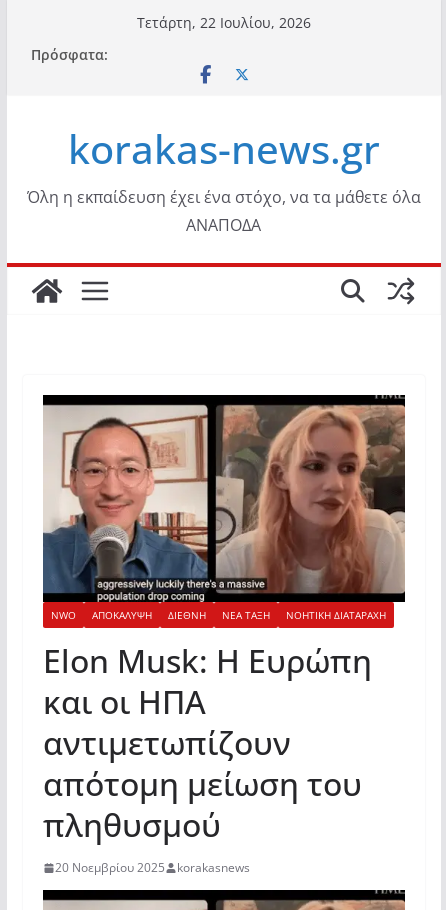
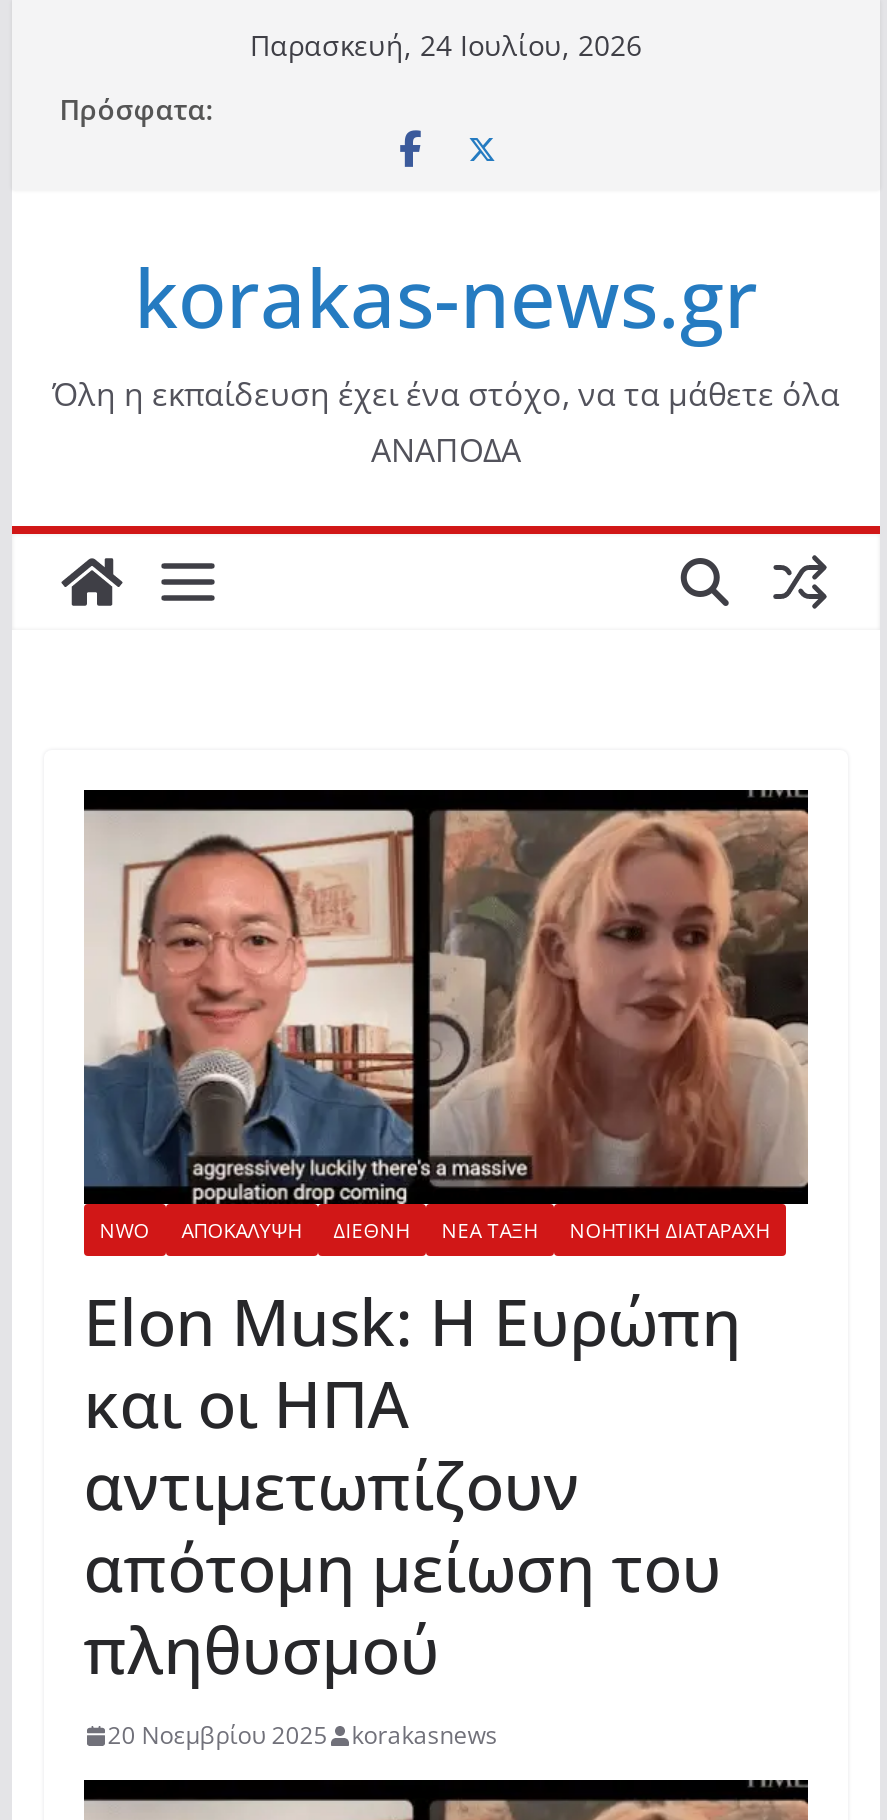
- Τετάρτη, 22 Ιουλίου, 2026
+ Παρασκευή, 24 Ιουλίου, 2026
